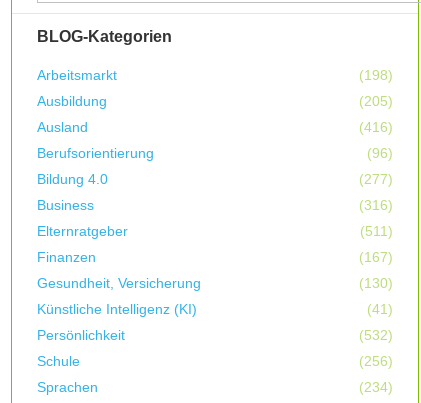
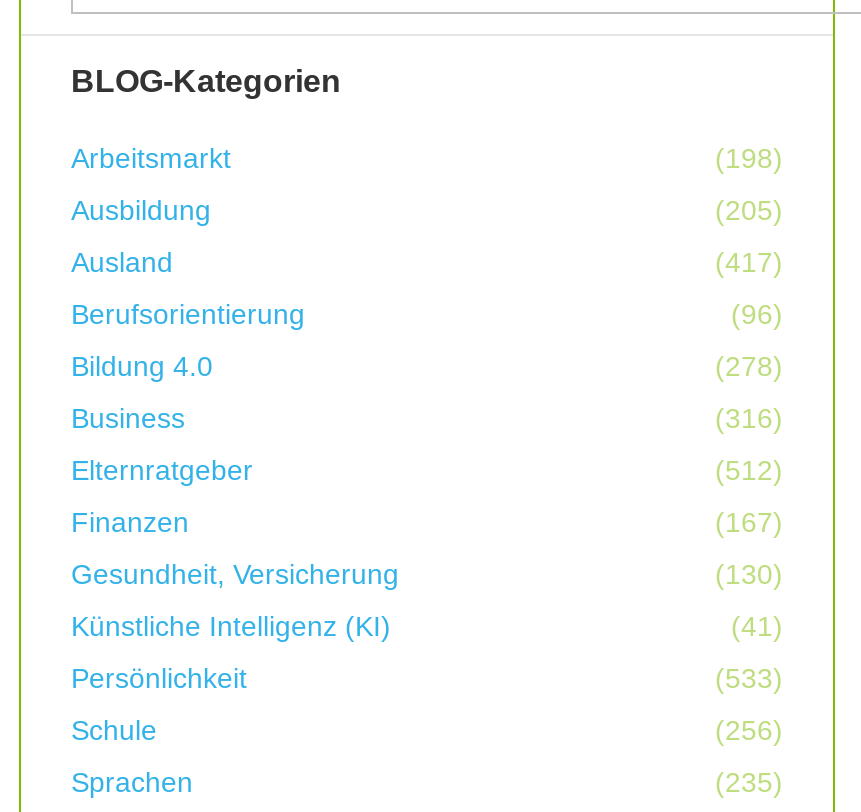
- (416)
+ (417)

- (277)
+ (278)

- (511)
+ (512)

- (532)
+ (533)

- (234)
+ (235)
